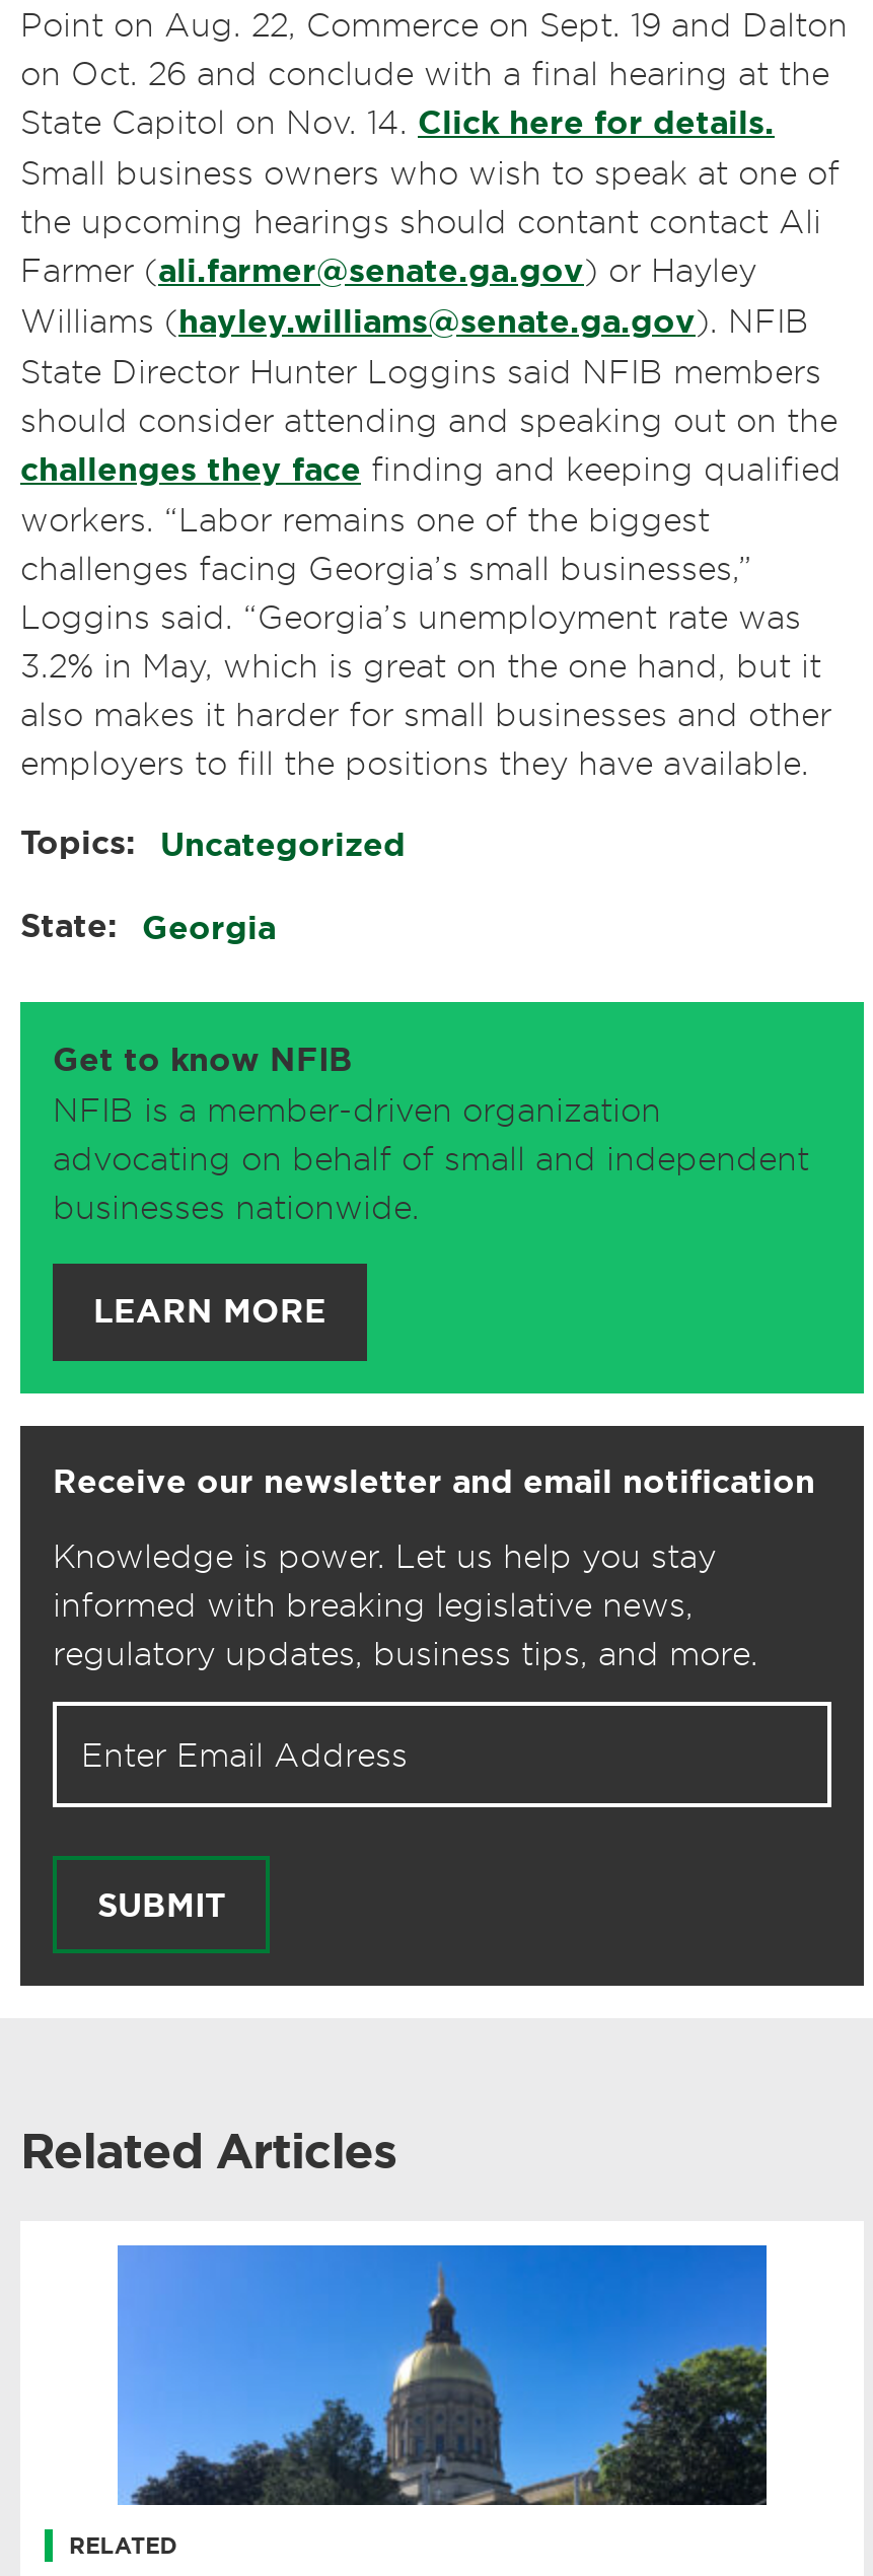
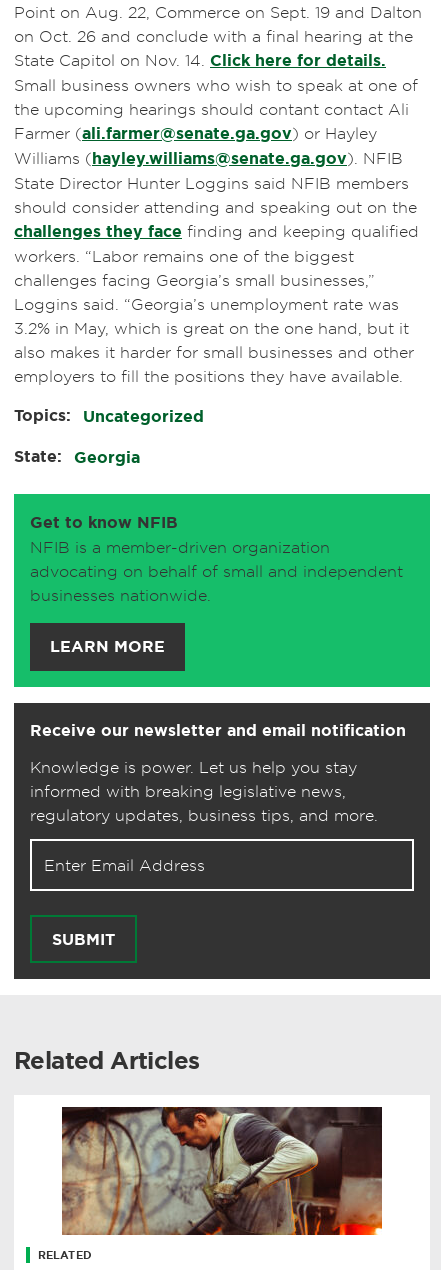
- [image]
+ [image]
